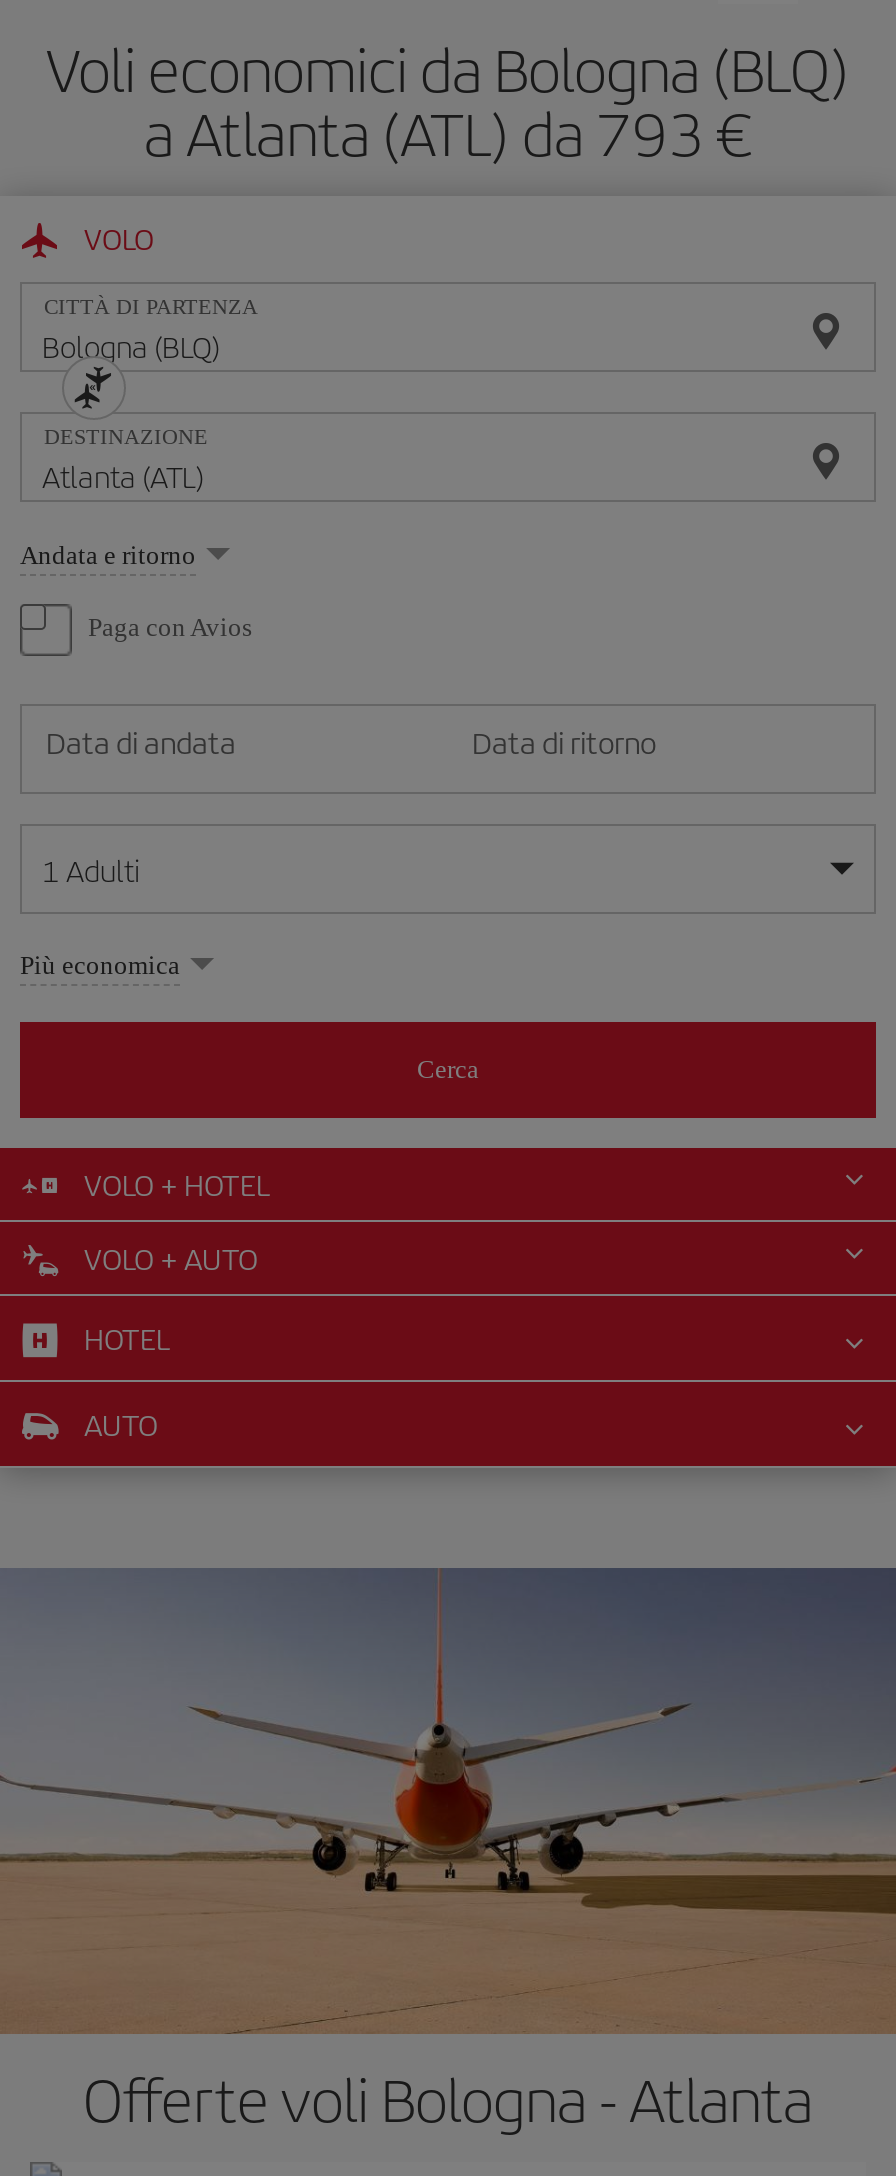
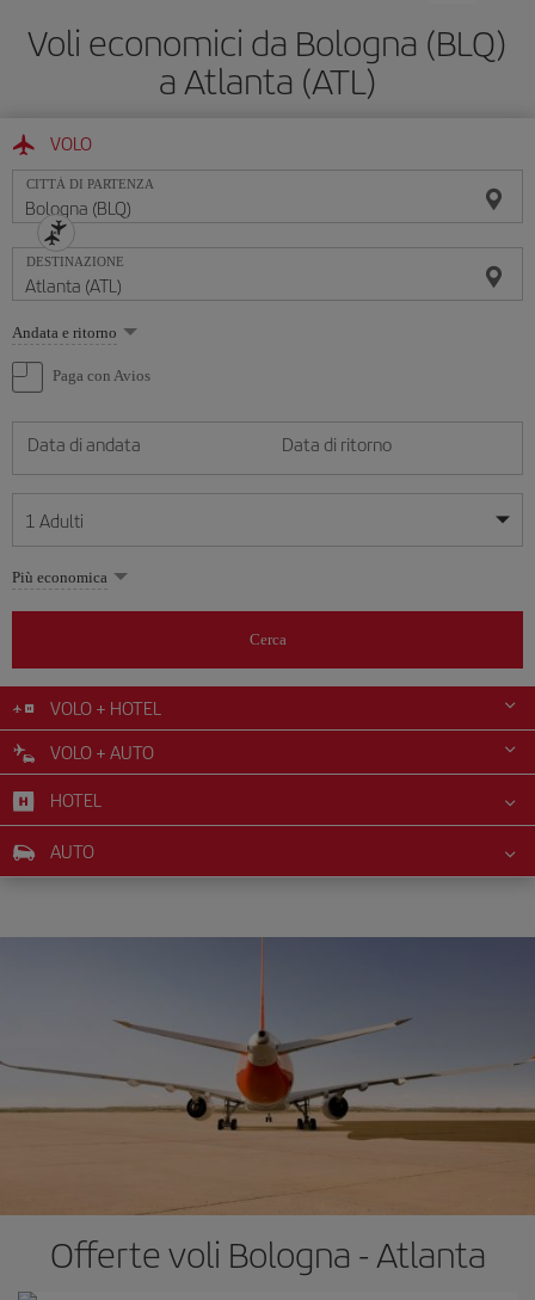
- a Atlanta (ATL) da 793 €
+ a Atlanta (ATL)
